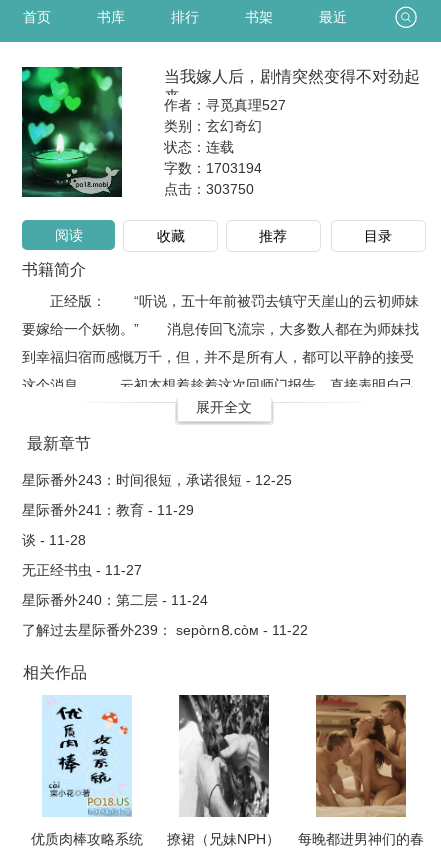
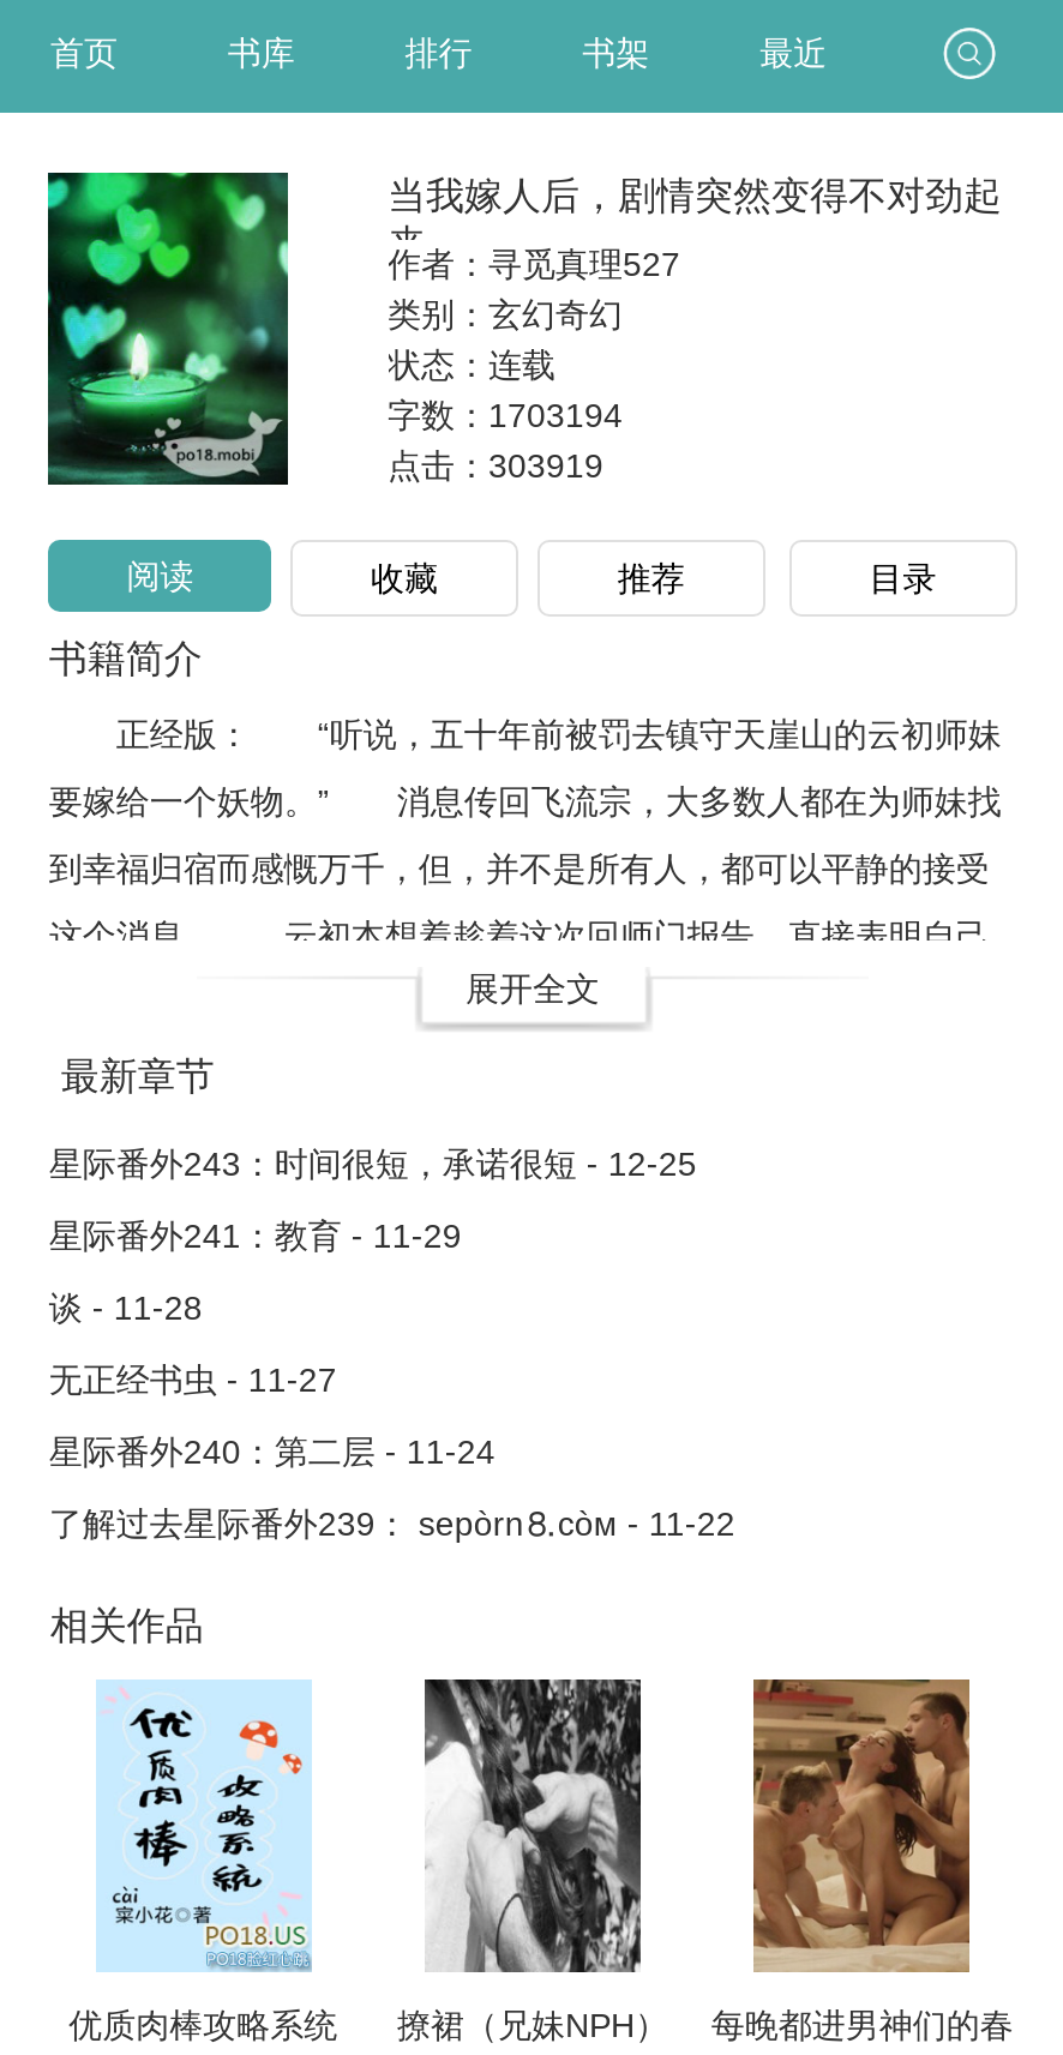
- 点击：303750
+ 点击：303919
